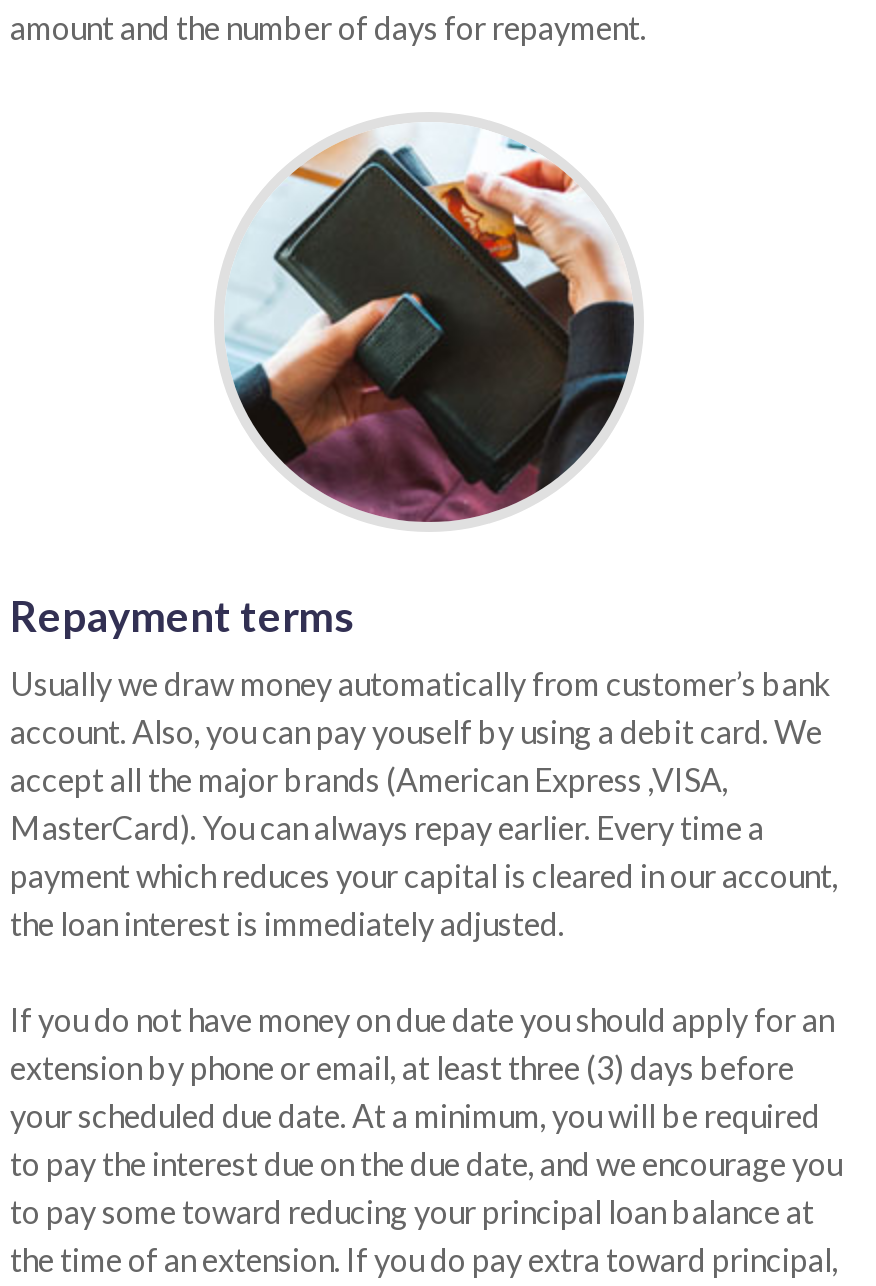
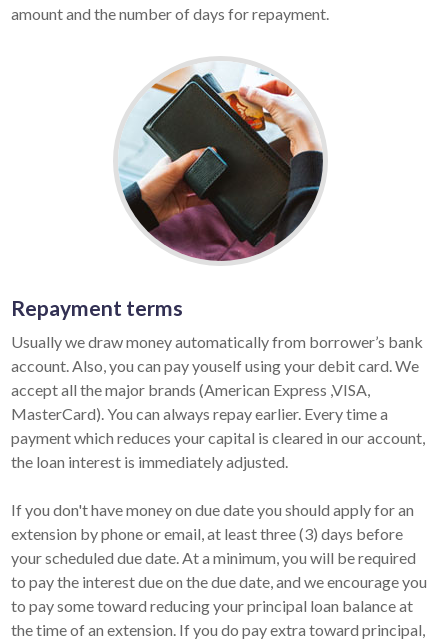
- Usually we draw money automatically from customer’s bank
- account. Also, you can pay youself by using a debit card. We
+ Usually we draw money automatically from borrower’s bank
+ account. Also, you can pay youself using your debit card. We

- If you do not have money on due date you should apply for an
+ If you don't have money on due date you should apply for an
